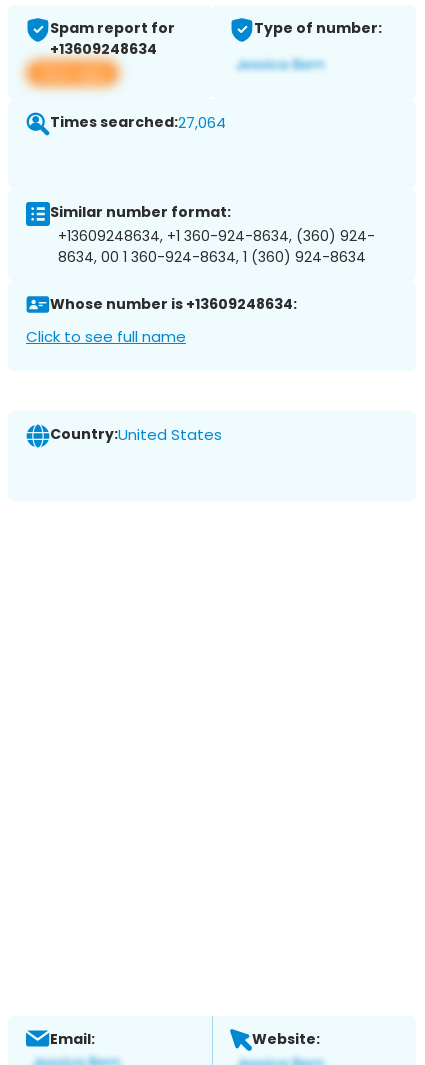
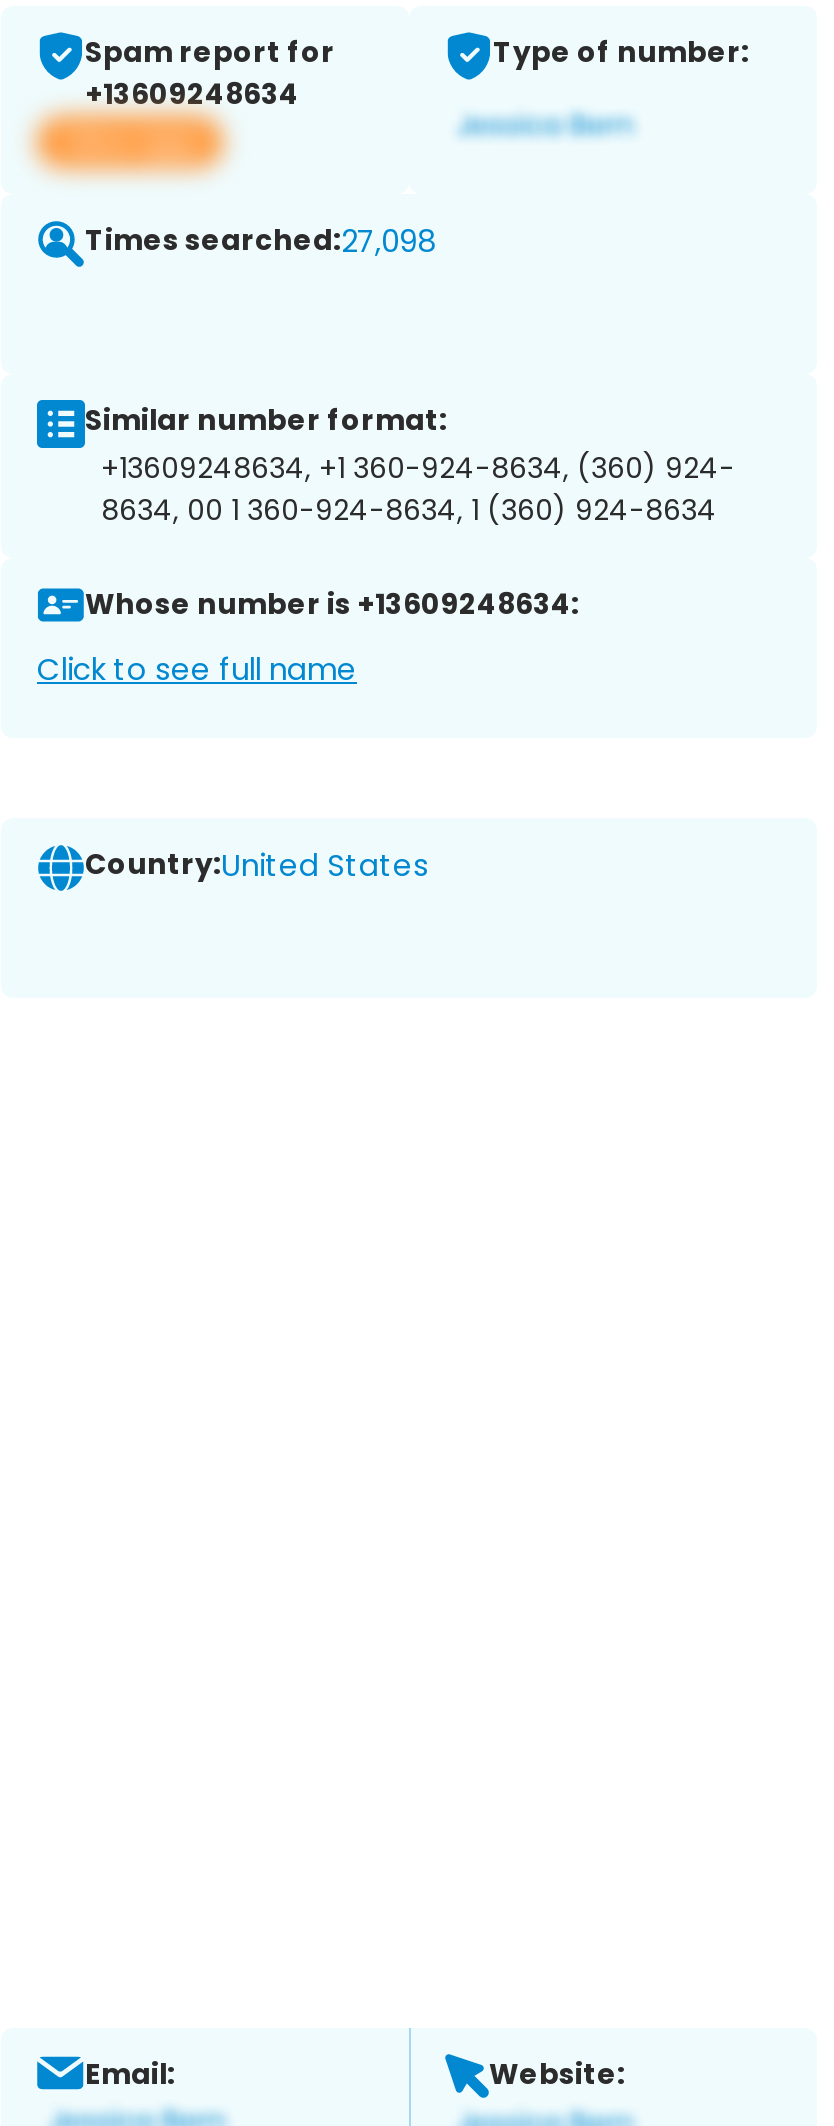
- Times searched:27,064
+ Times searched:27,098
